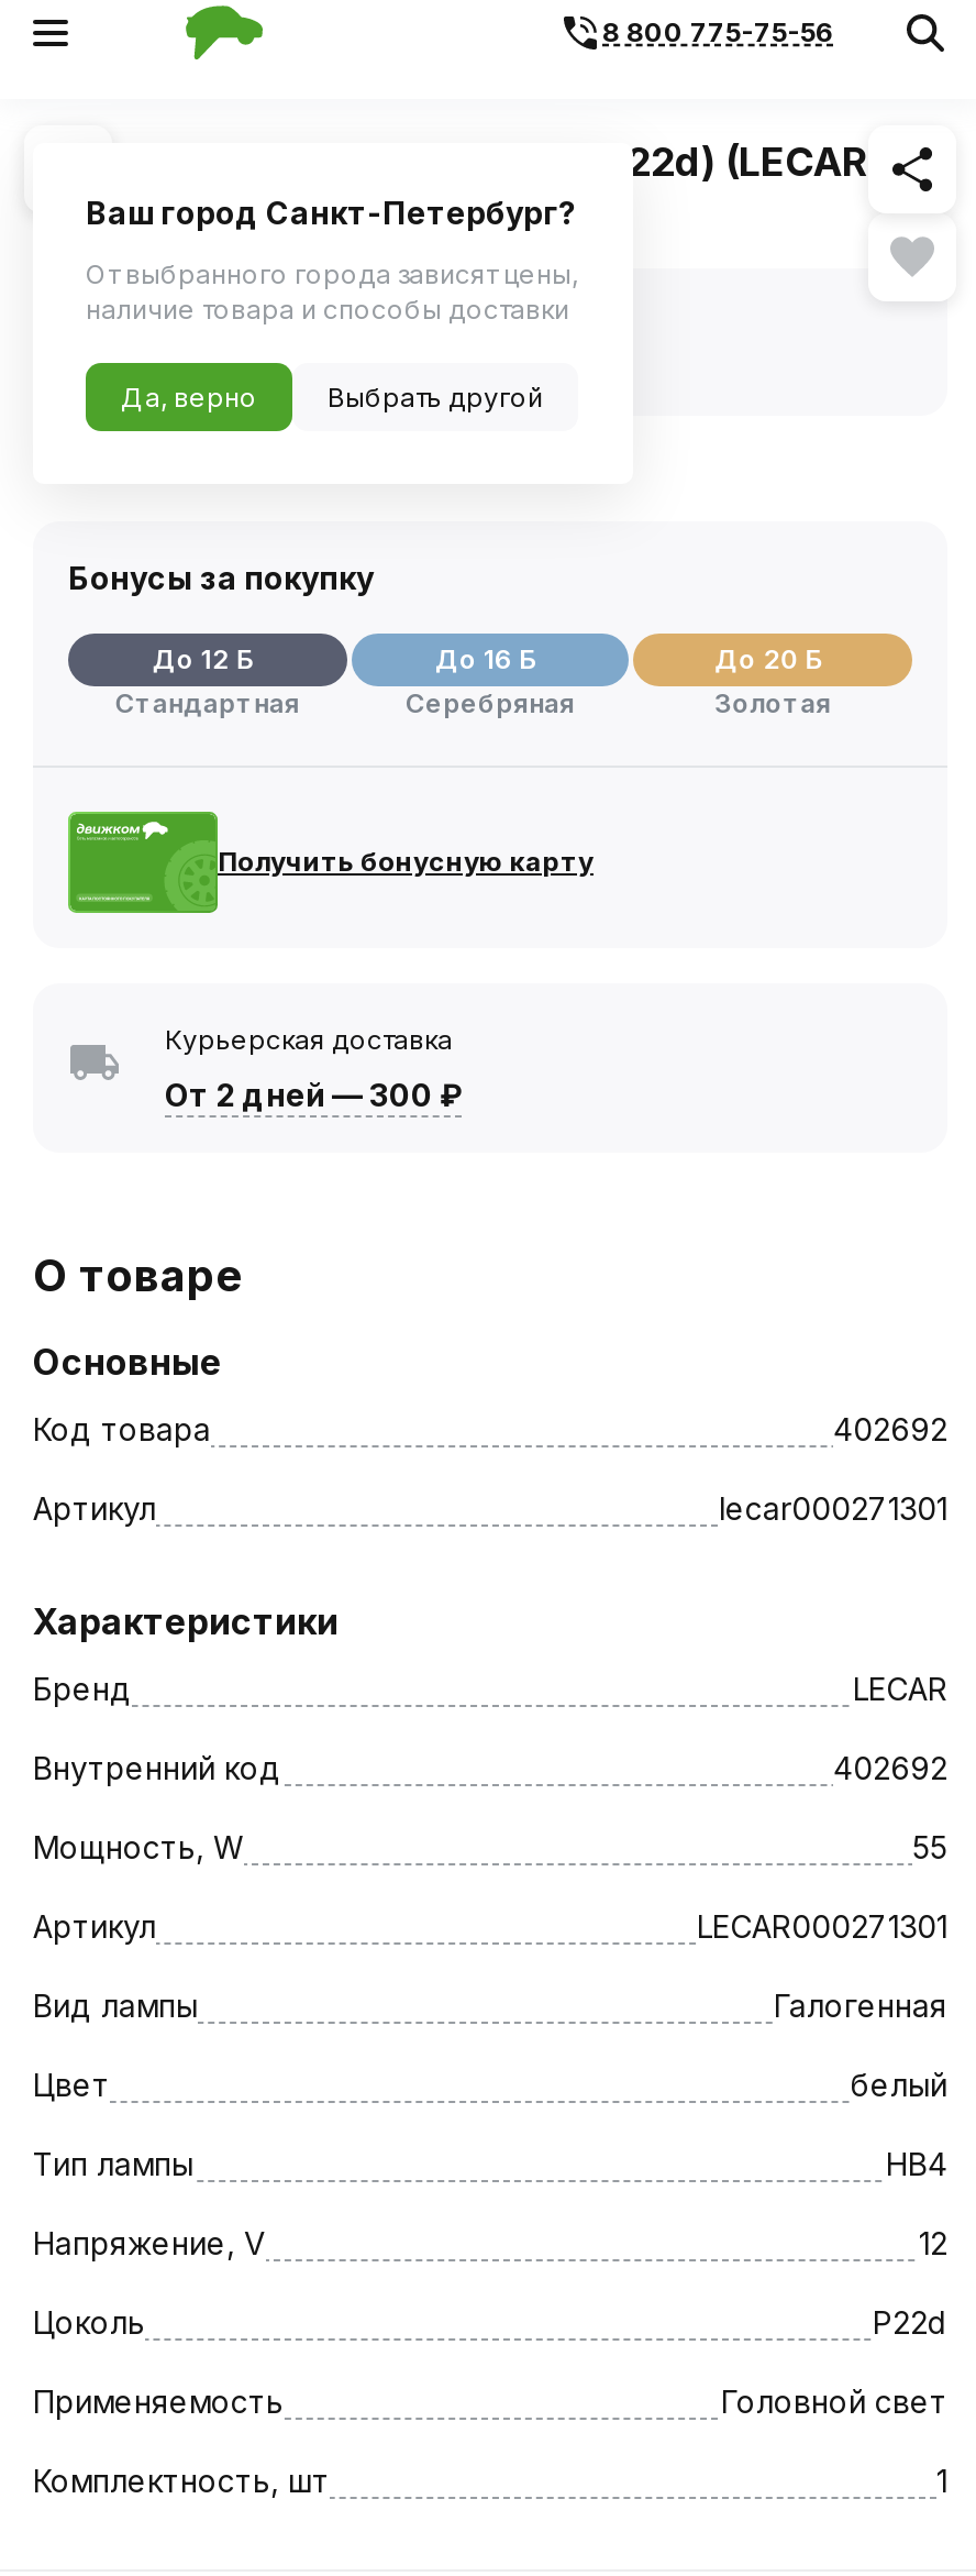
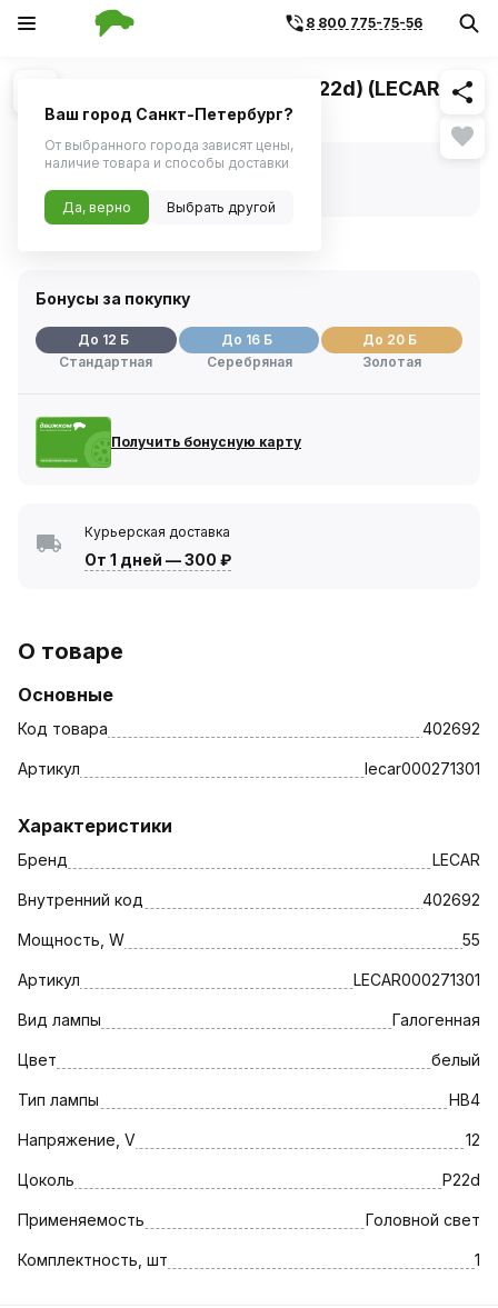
- От 2 дней — 300 ₽
+ От 1 дней — 300 ₽
